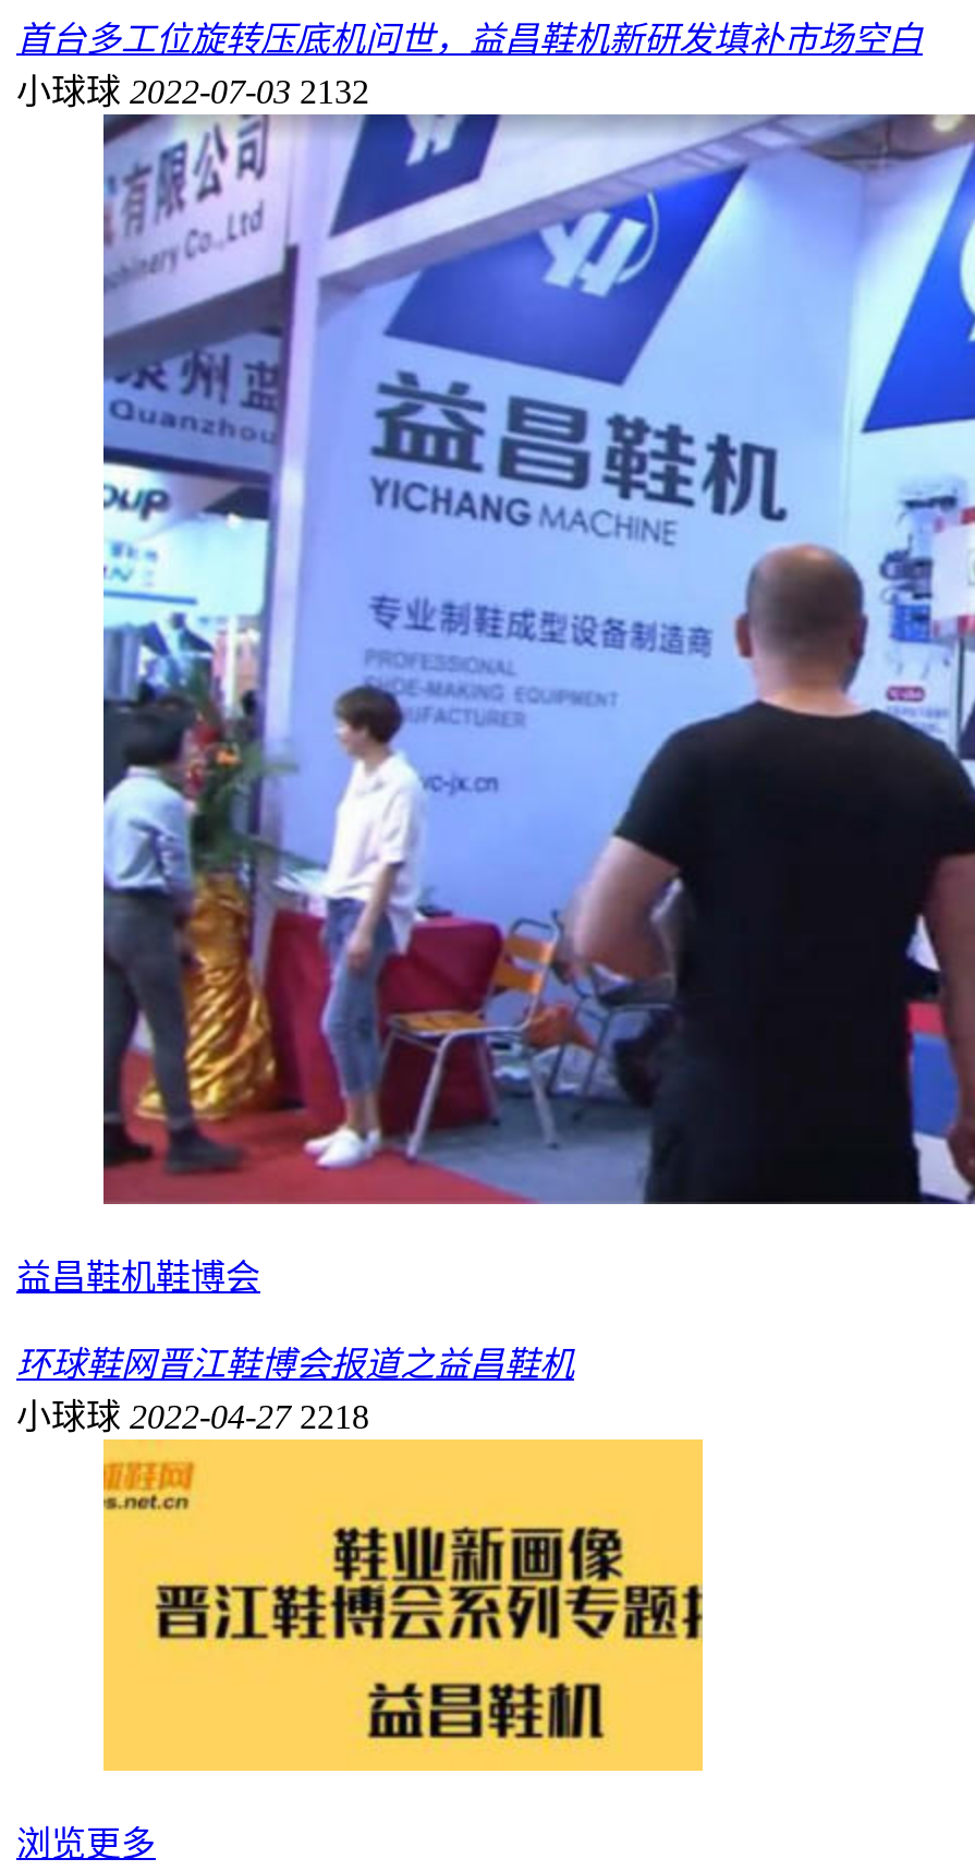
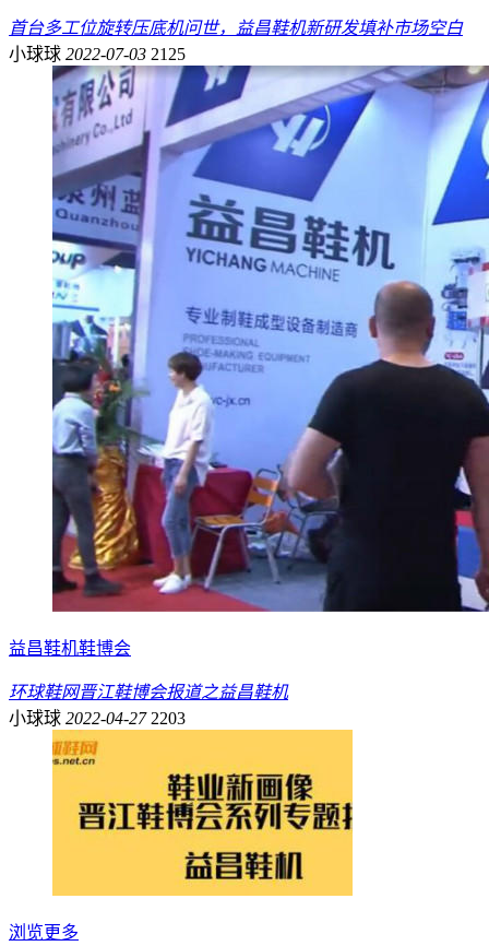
- 小球球 2022-07-03 2132
+ 小球球 2022-07-03 2125

- 小球球 2022-04-27 2218
+ 小球球 2022-04-27 2203
